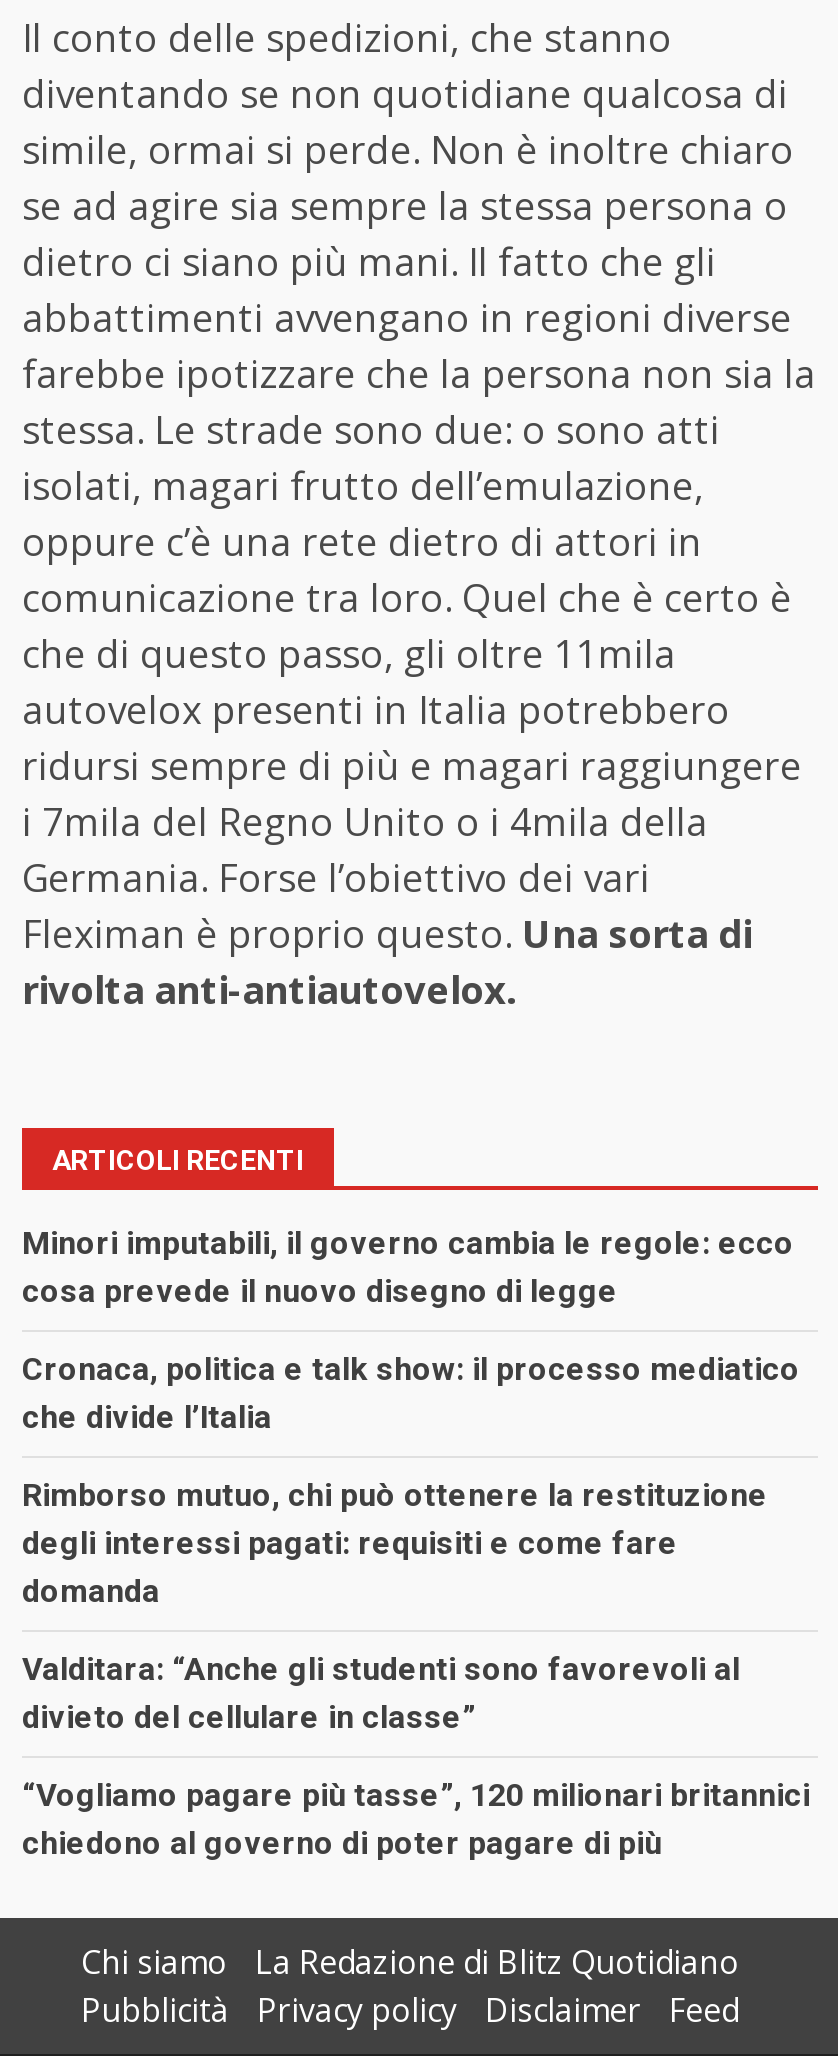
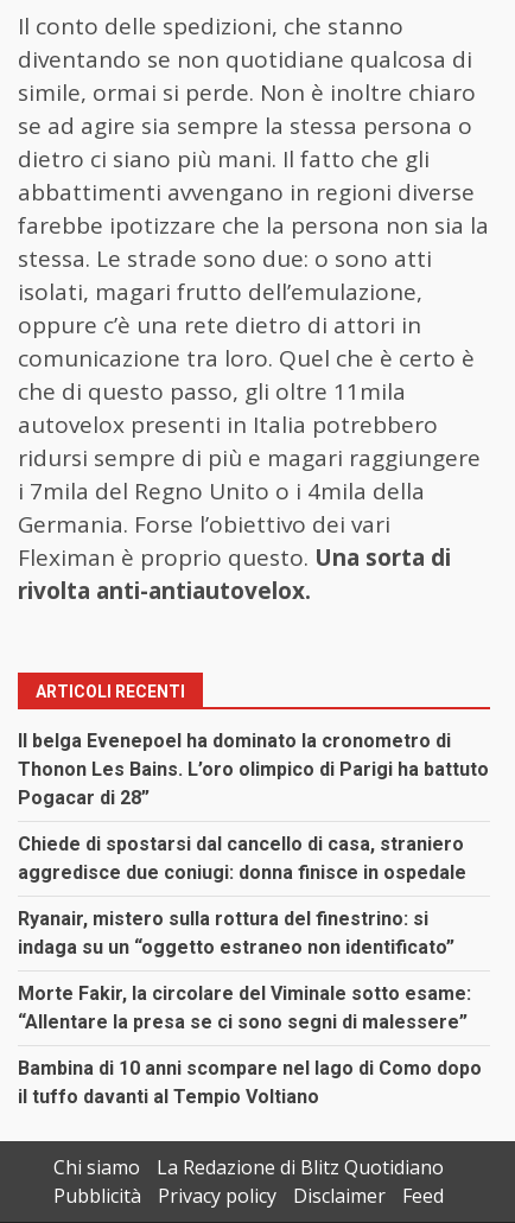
- Minori imputabili, il governo cambia le regole: ecco
- cosa prevede il nuovo disegno di legge
+ Il belga Evenepoel ha dominato la cronometro di
+ Thonon Les Bains. L’oro olimpico di Parigi ha battuto
+ Pogacar di 28”

- Cronaca, politica e talk show: il processo mediatico
- che divide l’Italia
+ Chiede di spostarsi dal cancello di casa, straniero
+ aggredisce due coniugi: donna finisce in ospedale

- Rimborso mutuo, chi può ottenere la restituzione
- degli interessi pagati: requisiti e come fare
- domanda
+ Ryanair, mistero sulla rottura del finestrino: si
+ indaga su un “oggetto estraneo non identificato”

- Valditara: “Anche gli studenti sono favorevoli al
- divieto del cellulare in classe”
+ Morte Fakir, la circolare del Viminale sotto esame:
+ “Allentare la presa se ci sono segni di malessere”

- “Vogliamo pagare più tasse”, 120 milionari britannici
- chiedono al governo di poter pagare di più
+ Bambina di 10 anni scompare nel lago di Como dopo
+ il tuffo davanti al Tempio Voltiano
